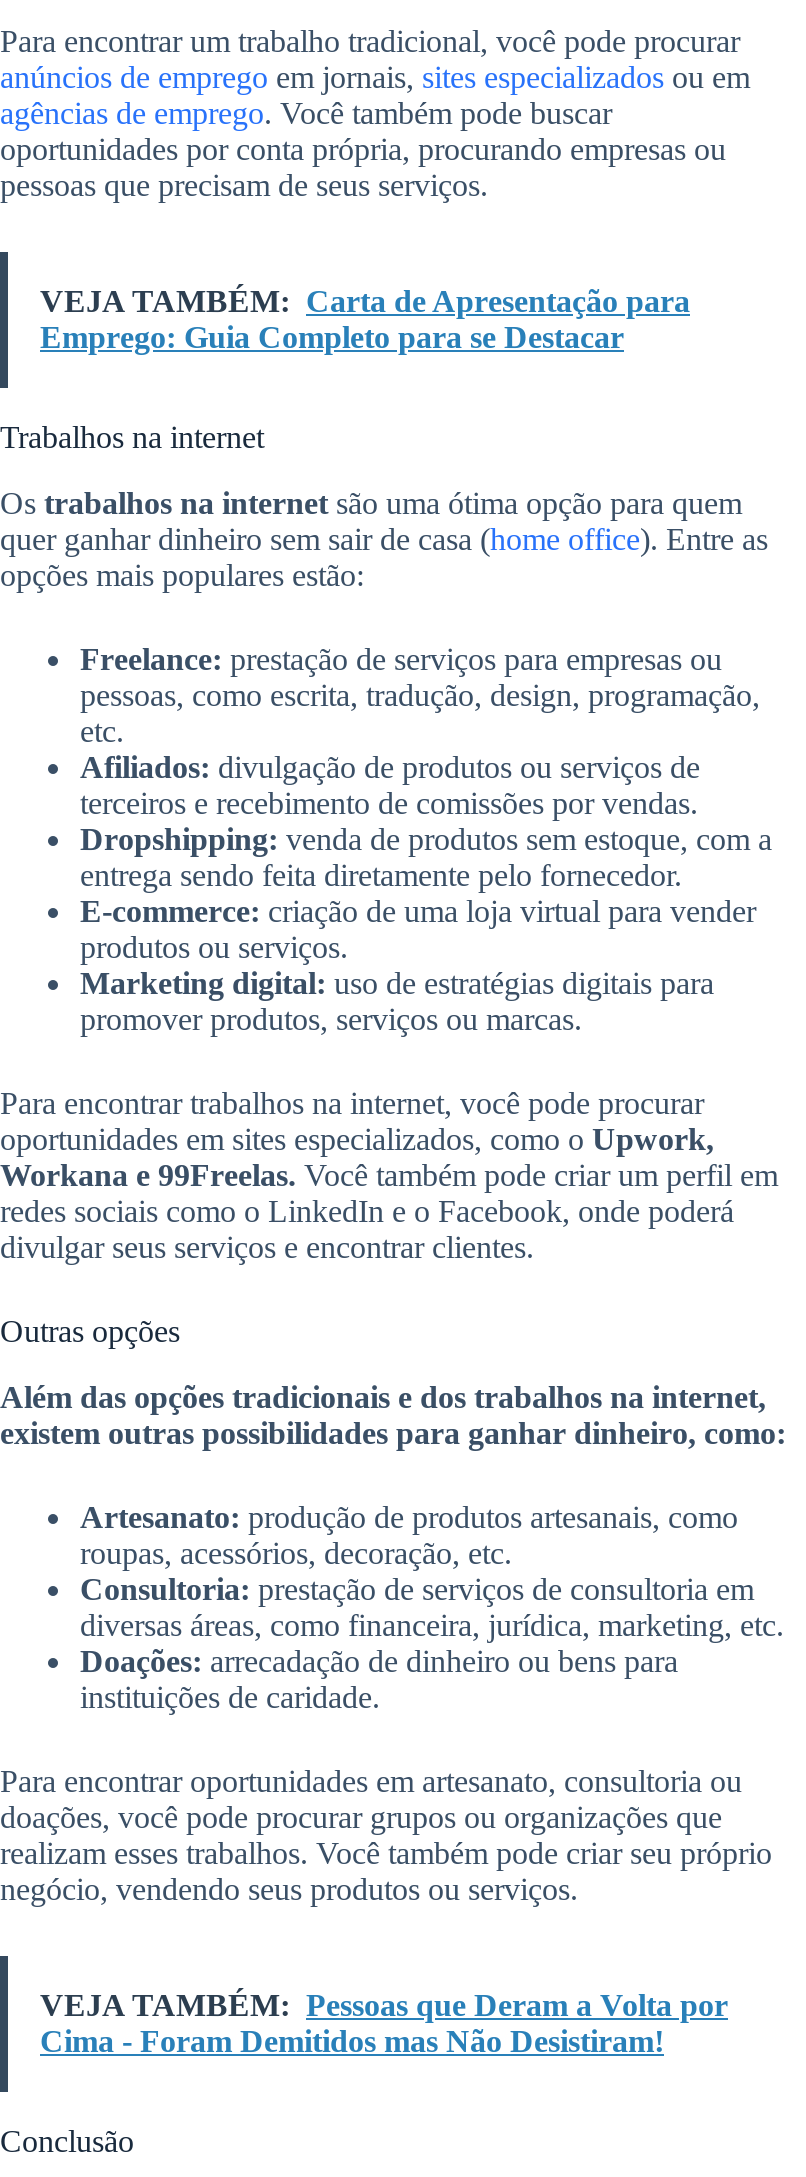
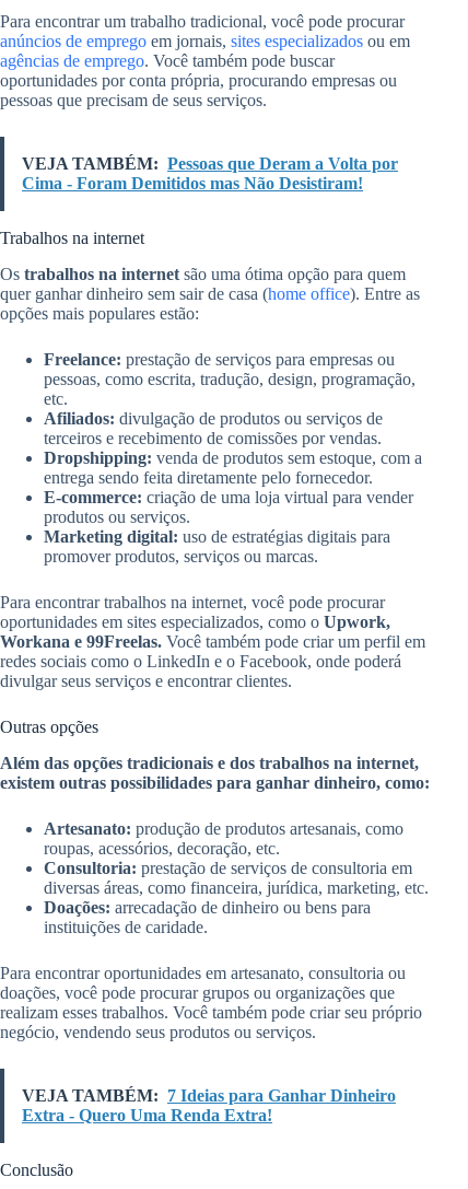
- VEJA TAMBÉM: Carta de Apresentação para
- Emprego: Guia Completo para se Destacar

+ VEJA TAMBÉM: 7 Ideias para Ganhar Dinheiro
+ Extra - Quero Uma Renda Extra!

moved up: VEJA TAMBÉM: Pessoas que Deram a Volta por | Cima - Foram Demitidos mas Não Desistiram!
